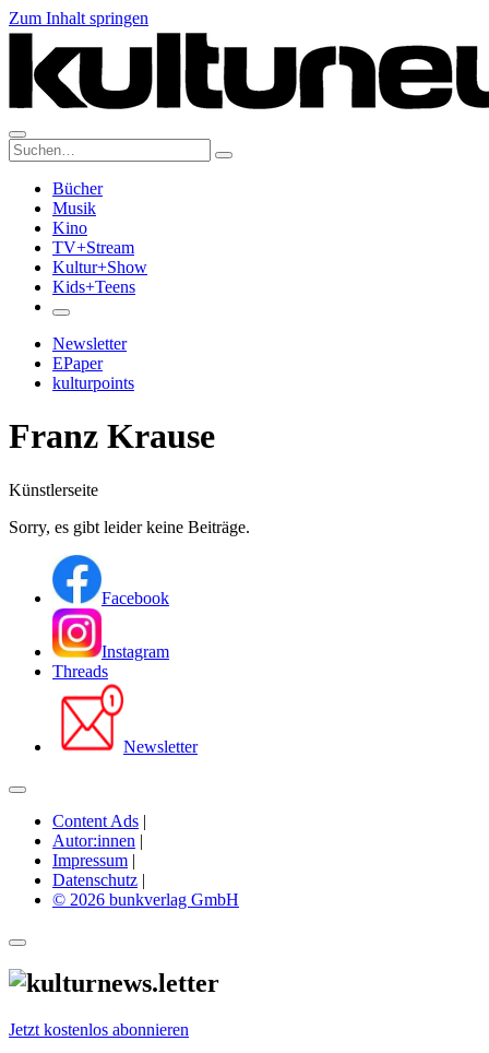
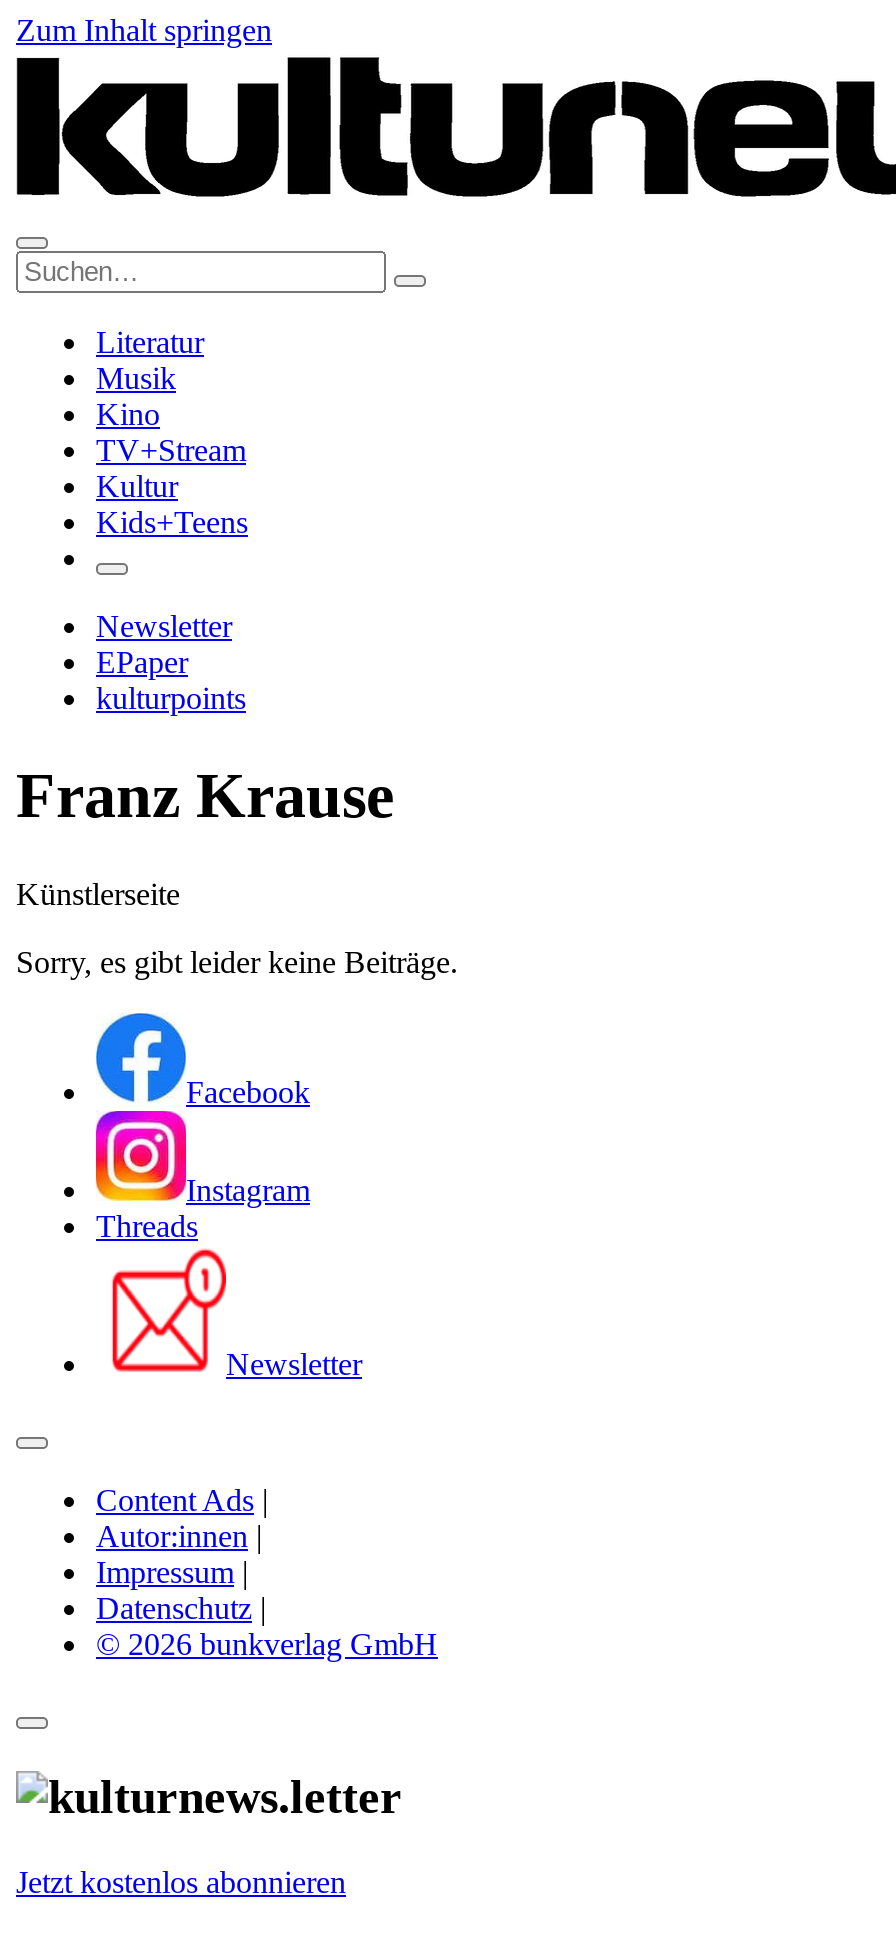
- Bücher
+ Literatur

- Kultur+Show
+ Kultur
